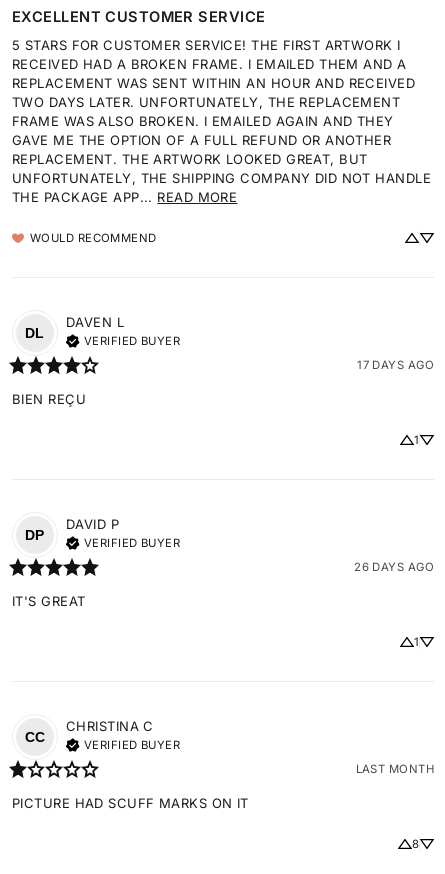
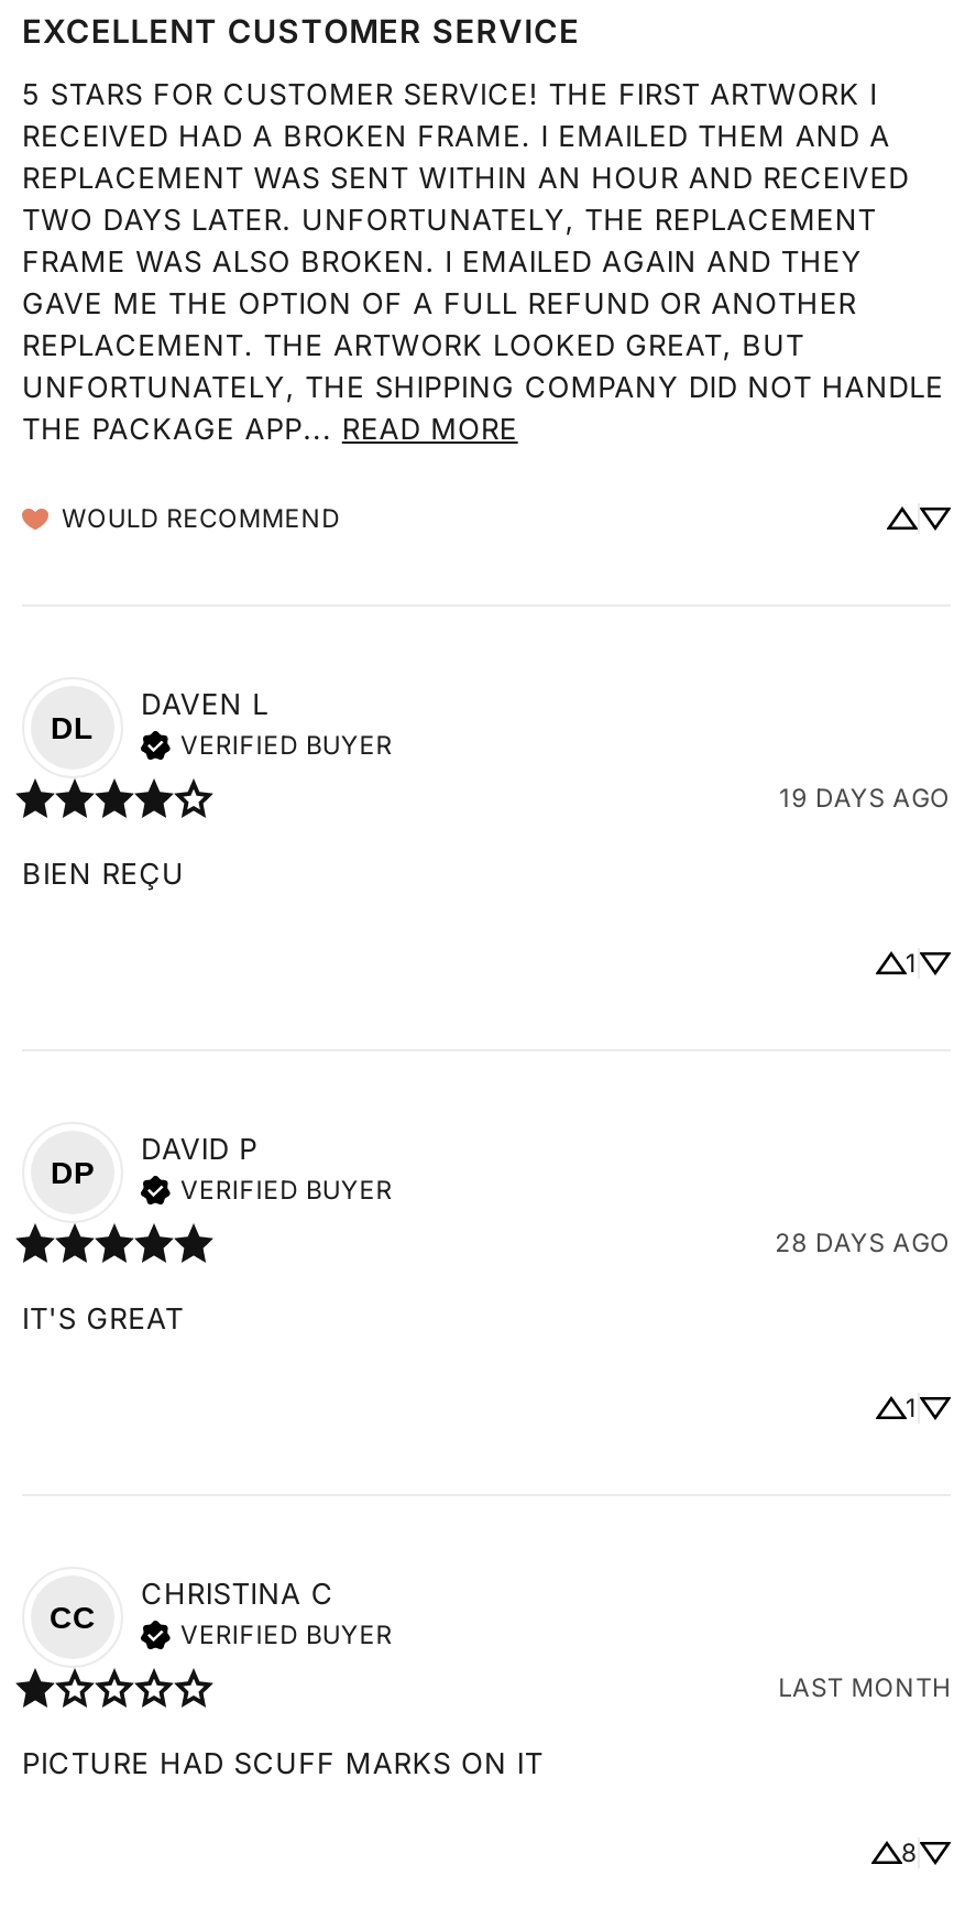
- 17 DAYS AGO
+ 19 DAYS AGO

- 26 DAYS AGO
+ 28 DAYS AGO
